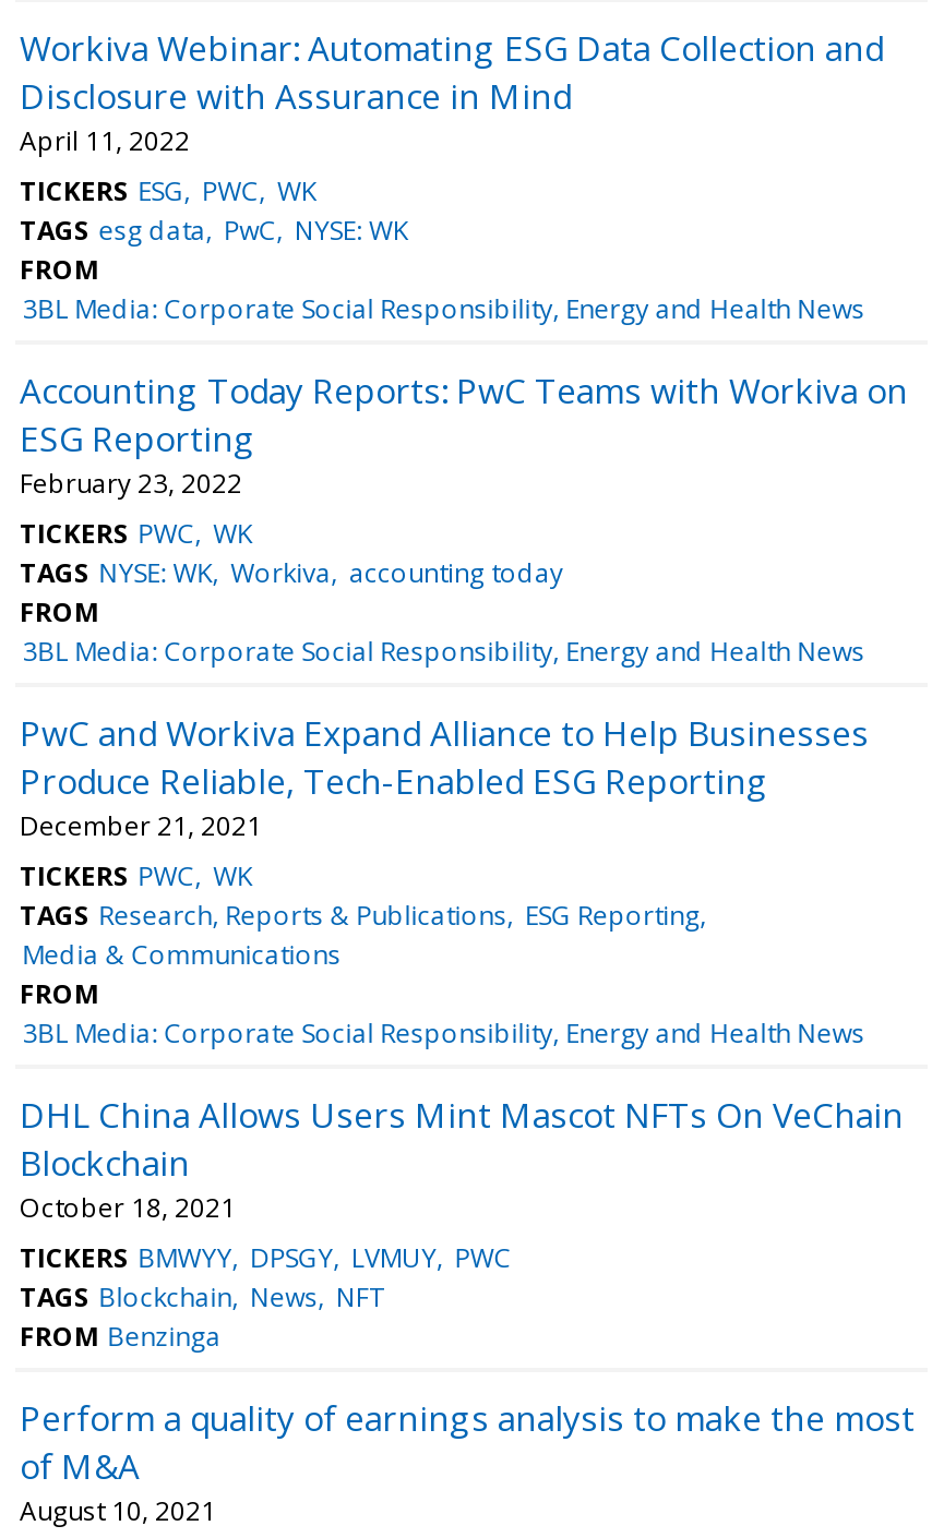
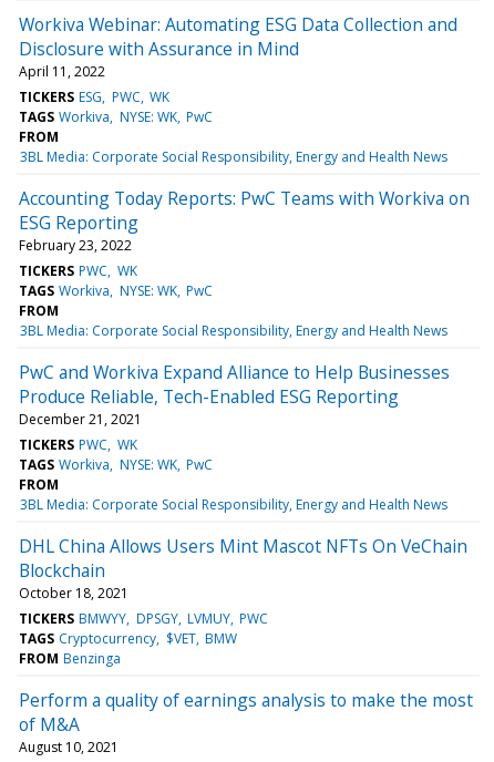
- TAGS esg data PwC NYSE: WK
+ TAGS Workiva NYSE: WK PwC

- TAGS NYSE: WK Workiva accounting today
+ TAGS Workiva NYSE: WK PwC

- TAGS Research, Reports & Publications ESG Reporting
- Media & Communications
+ TAGS Workiva NYSE: WK PwC

- TAGS Blockchain News NFT
+ TAGS Cryptocurrency $VET BMW
